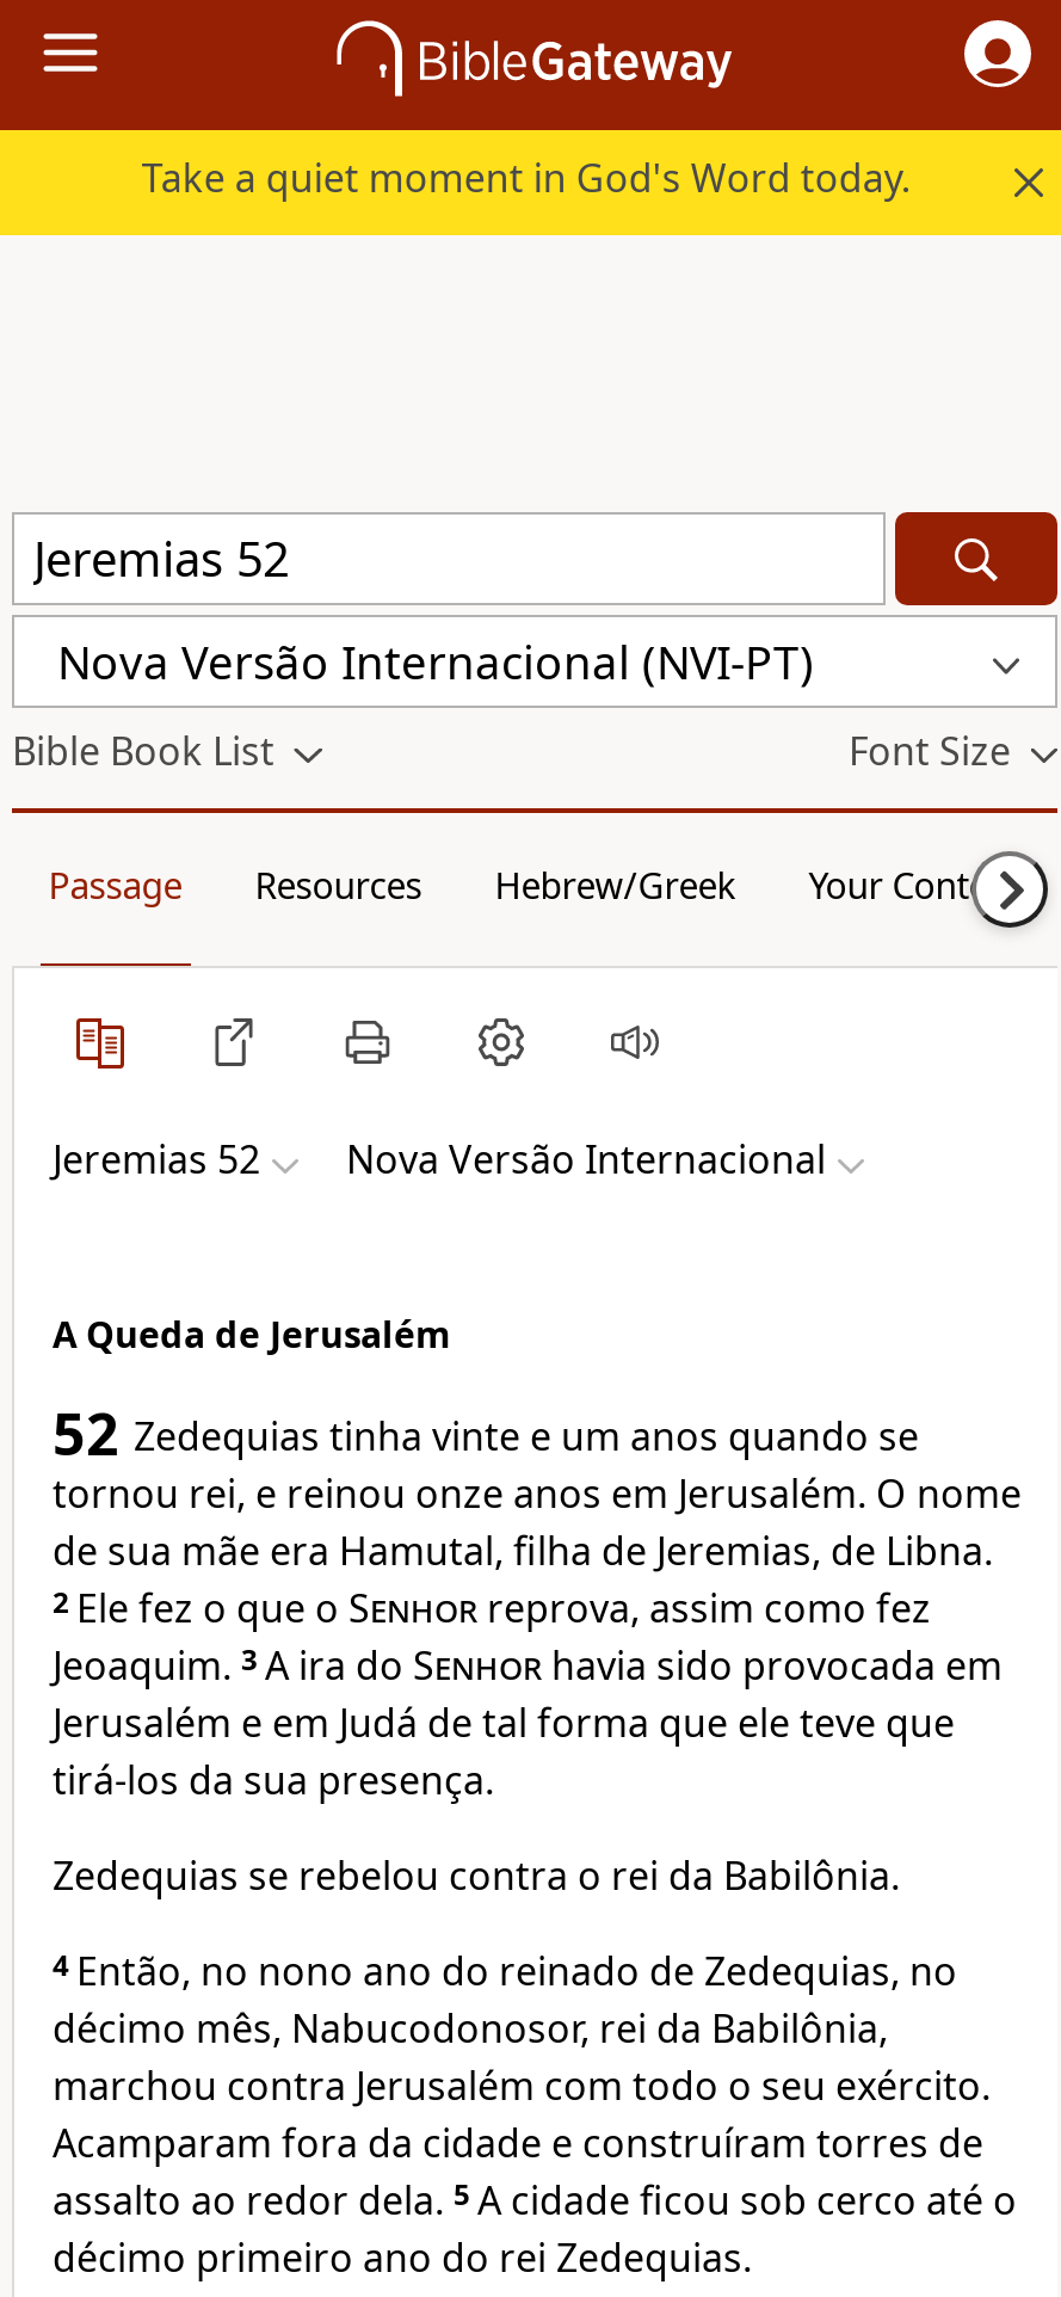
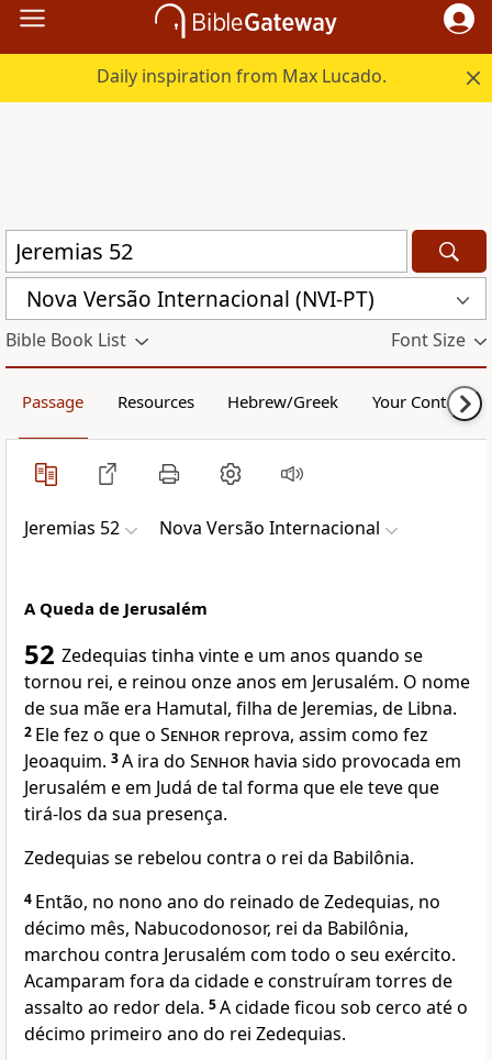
- Take a quiet moment in God's Word today.
+ Daily inspiration from Max Lucado.
